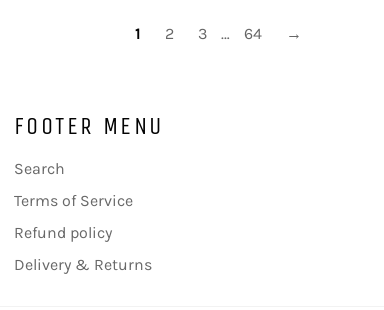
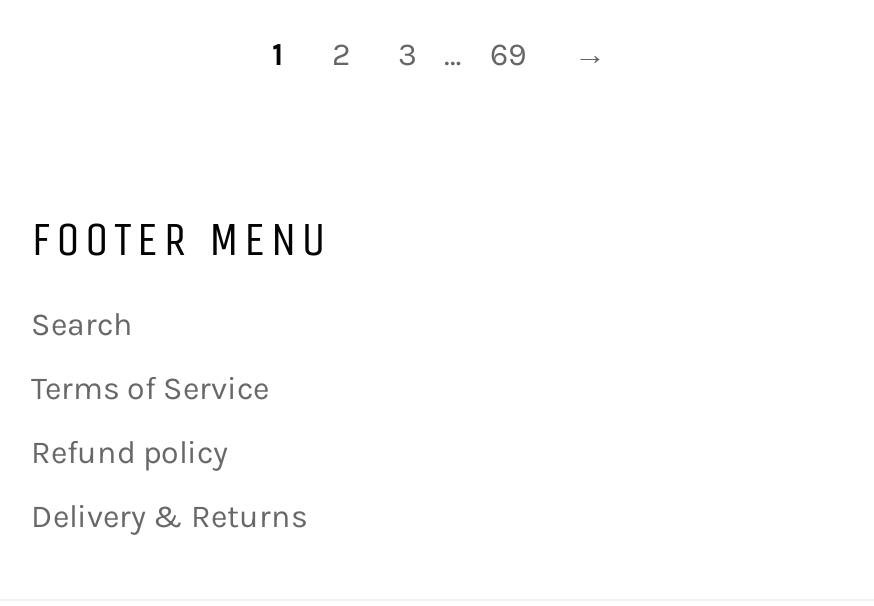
- 64
+ 69
